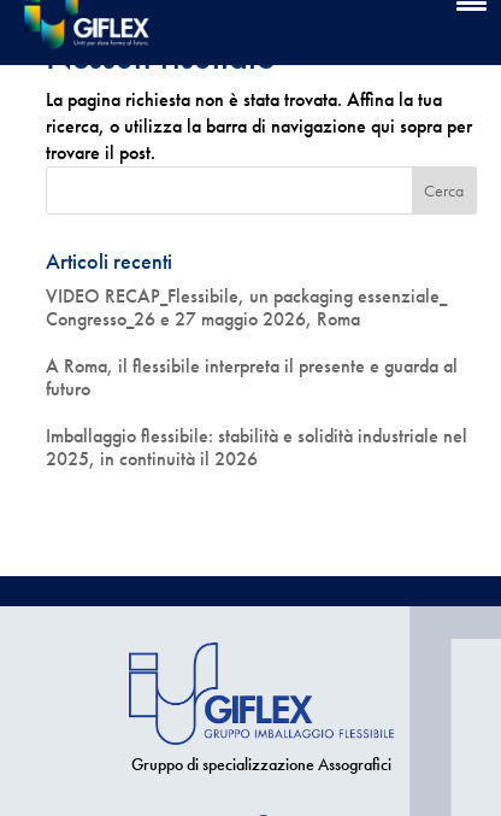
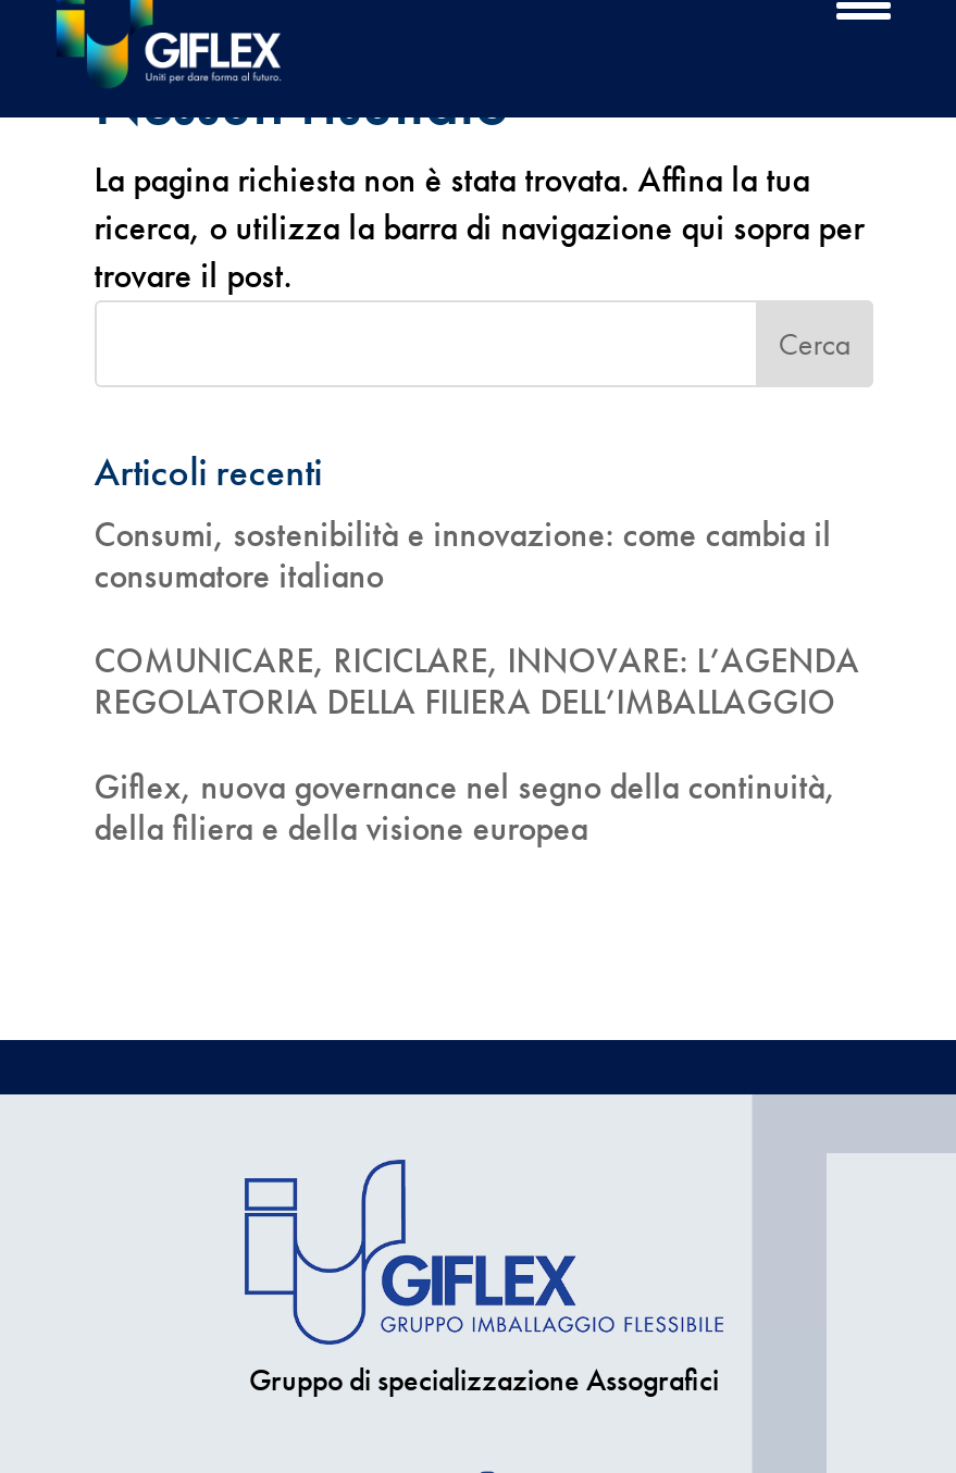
- VIDEO RECAP_Flessibile, un packaging essenziale_
- Congresso_26 e 27 maggio 2026, Roma
+ Consumi, sostenibilità e innovazione: come cambia il
+ consumatore italiano

- A Roma, il flessibile interpreta il presente e guarda al
- futuro
+ COMUNICARE, RICICLARE, INNOVARE: L’AGENDA
+ REGOLATORIA DELLA FILIERA DELL’IMBALLAGGIO

- Imballaggio flessibile: stabilità e solidità industriale nel
- 2025, in continuità il 2026
+ Giflex, nuova governance nel segno della continuità,
+ della filiera e della visione europea
